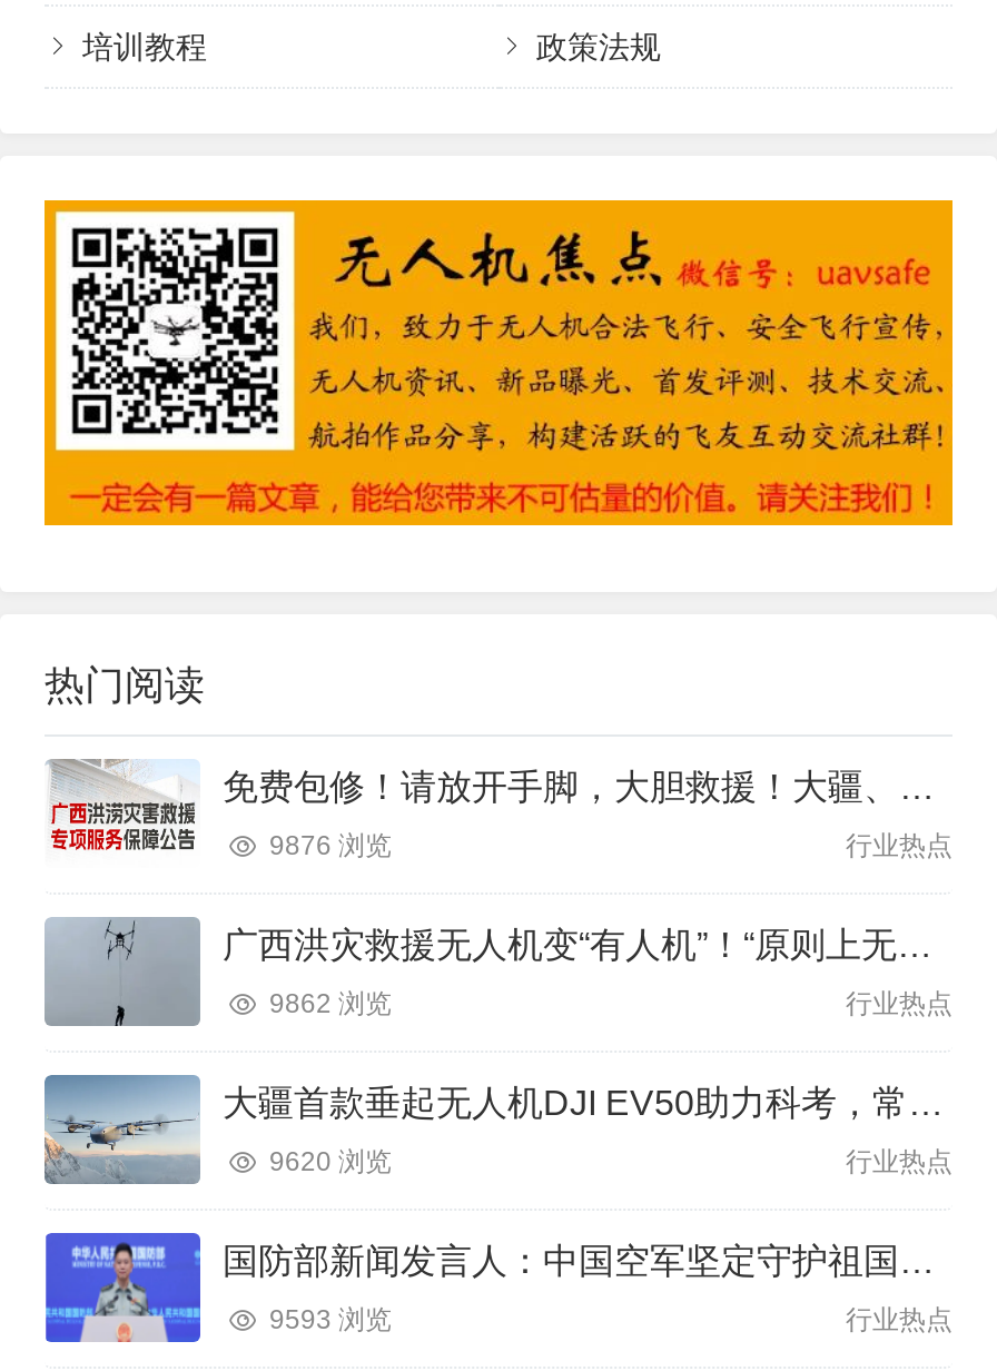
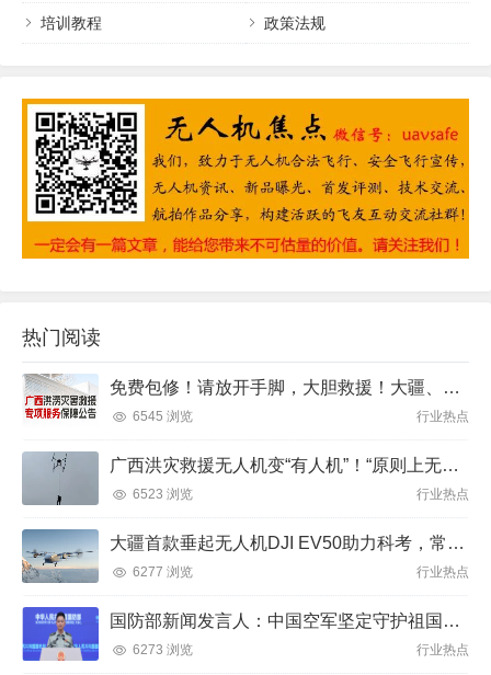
- 9876 浏览
+ 6545 浏览

- 9862 浏览
+ 6523 浏览

- 9620 浏览
+ 6277 浏览

- 9593 浏览
+ 6273 浏览
